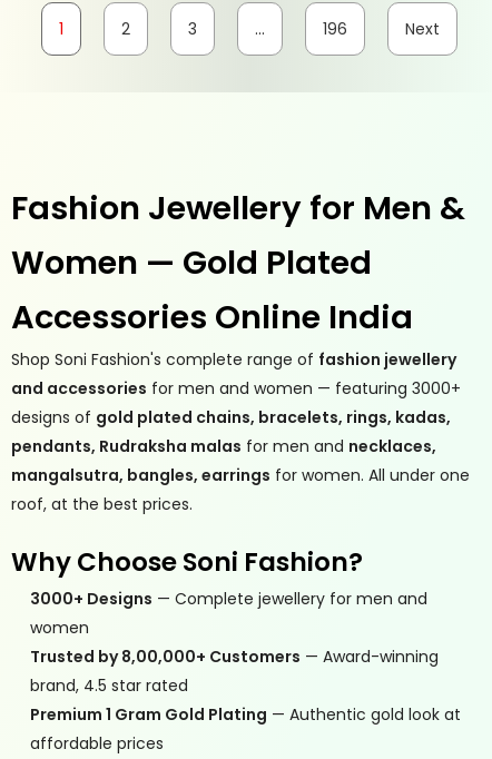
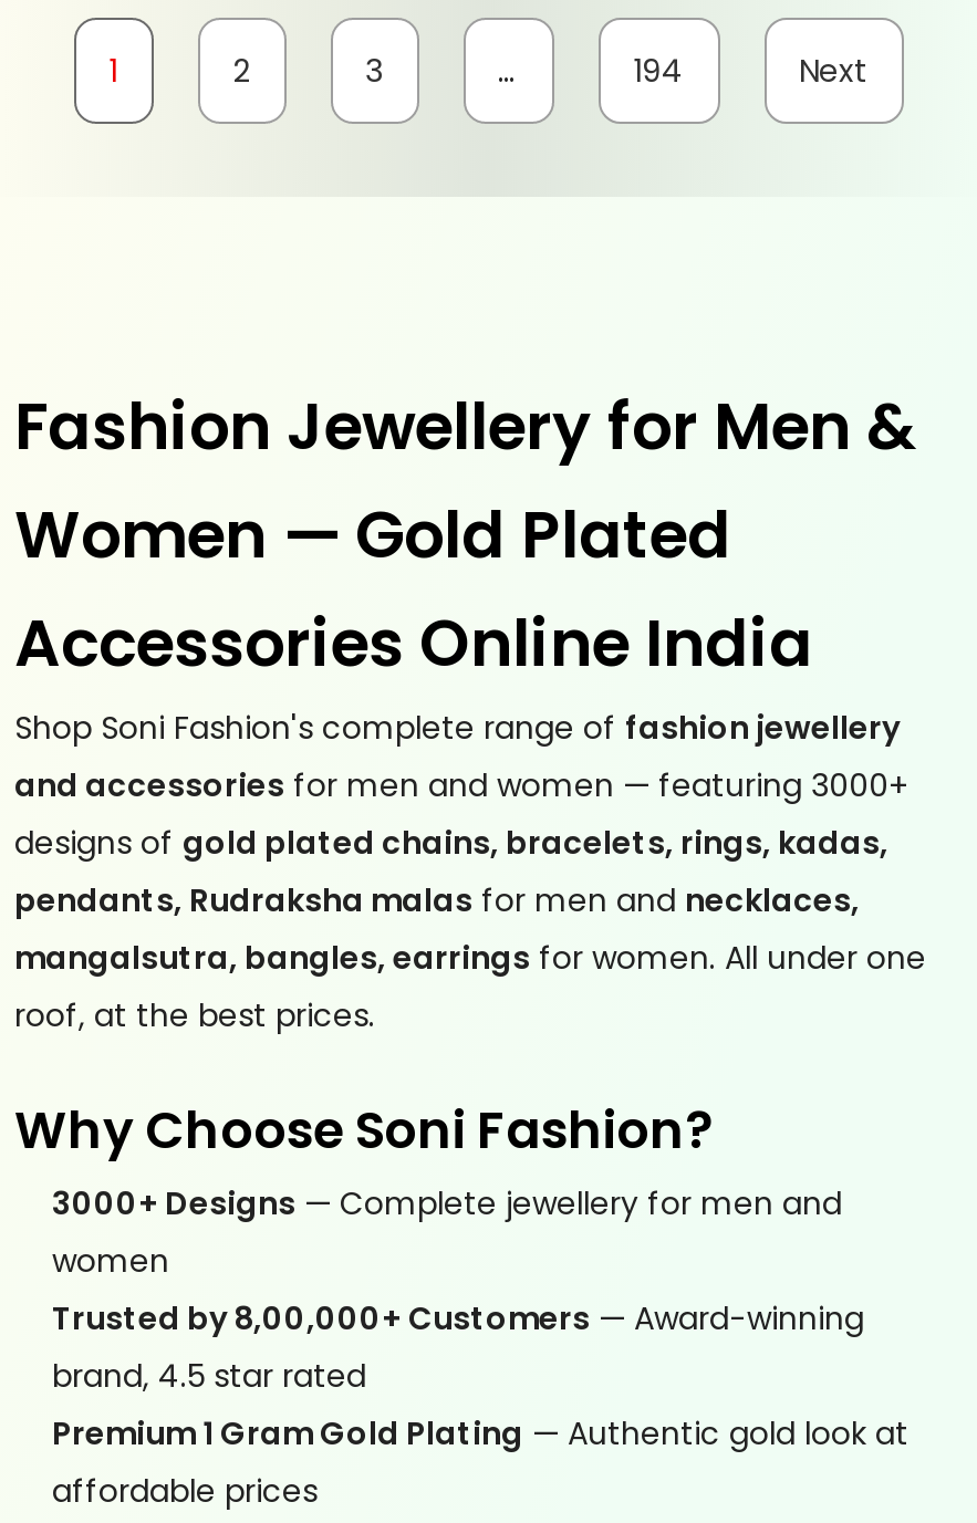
- 196
+ 194
